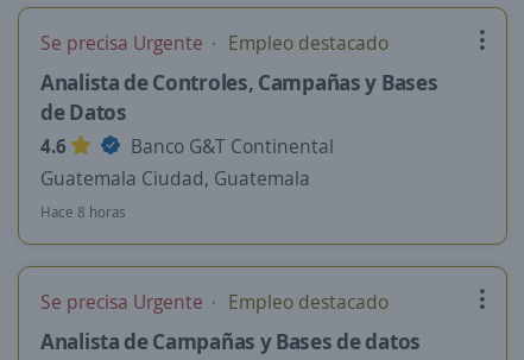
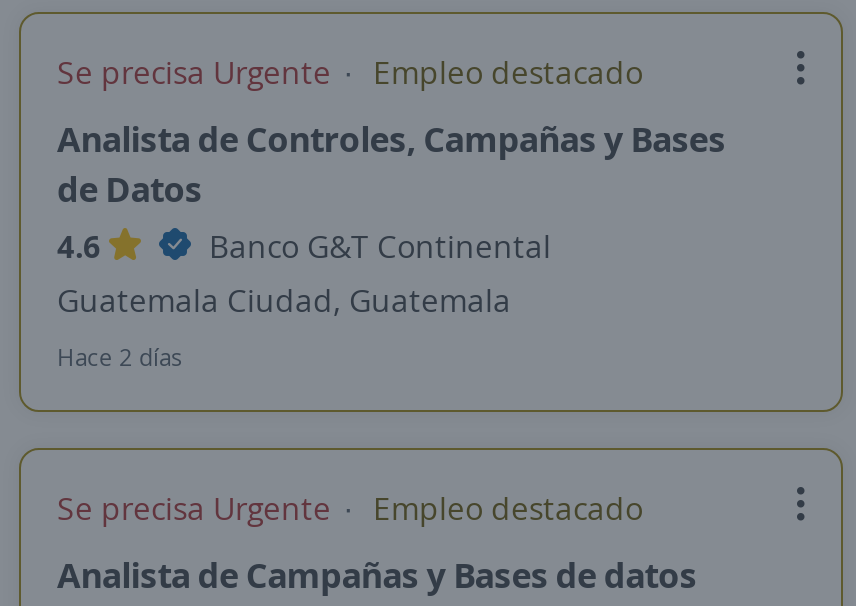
- Hace 8 horas
+ Hace 2 días
